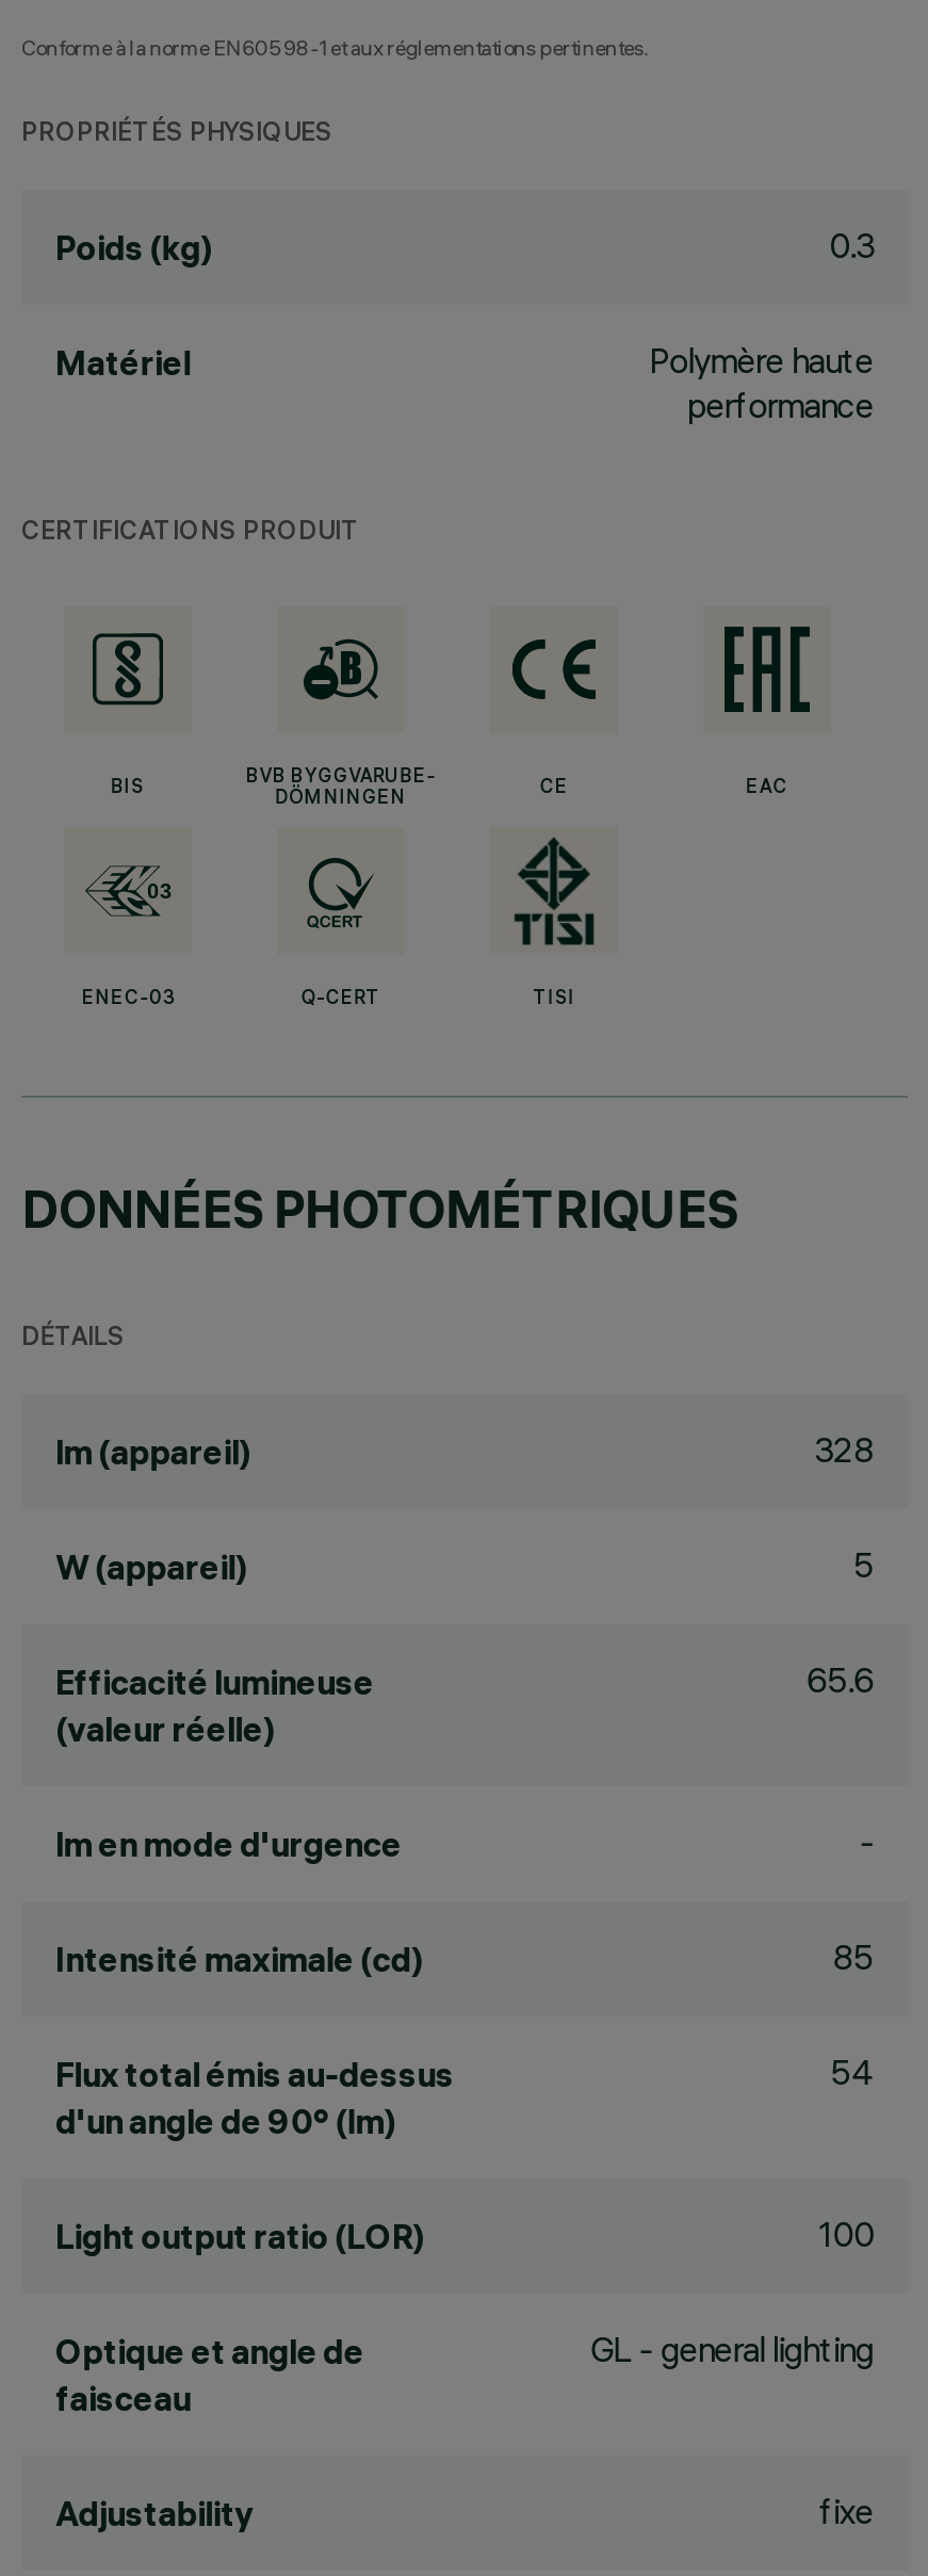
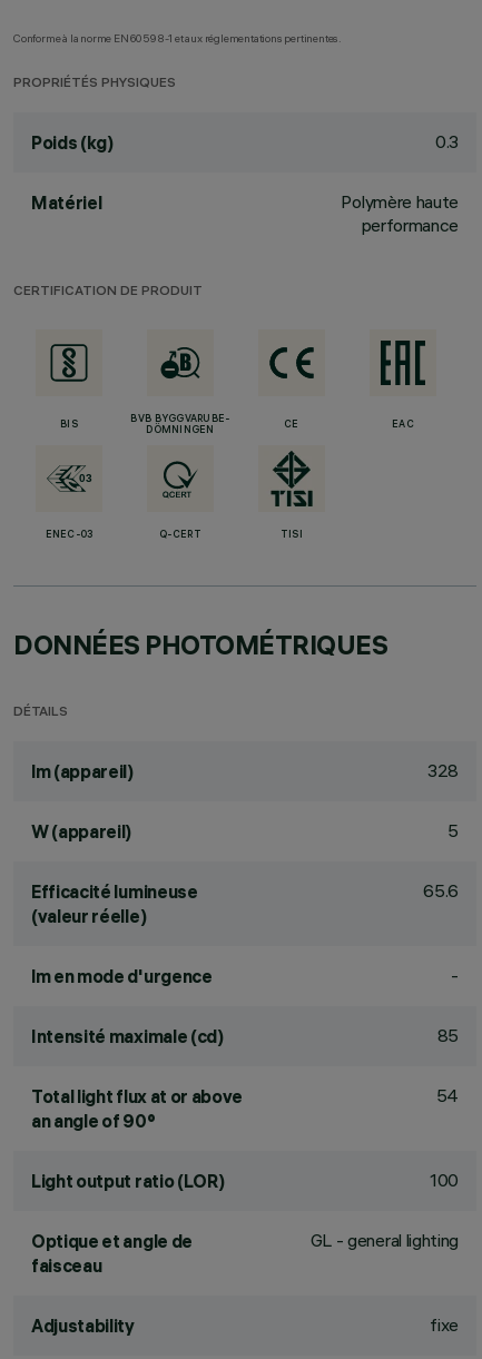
- CERTIFICATIONS PRODUIT
+ CERTIFICATION DE PRODUIT

- Flux total émis au-dessus
- d'un angle de 90° (lm)
+ Total light flux at or above
+ an angle of 90°
